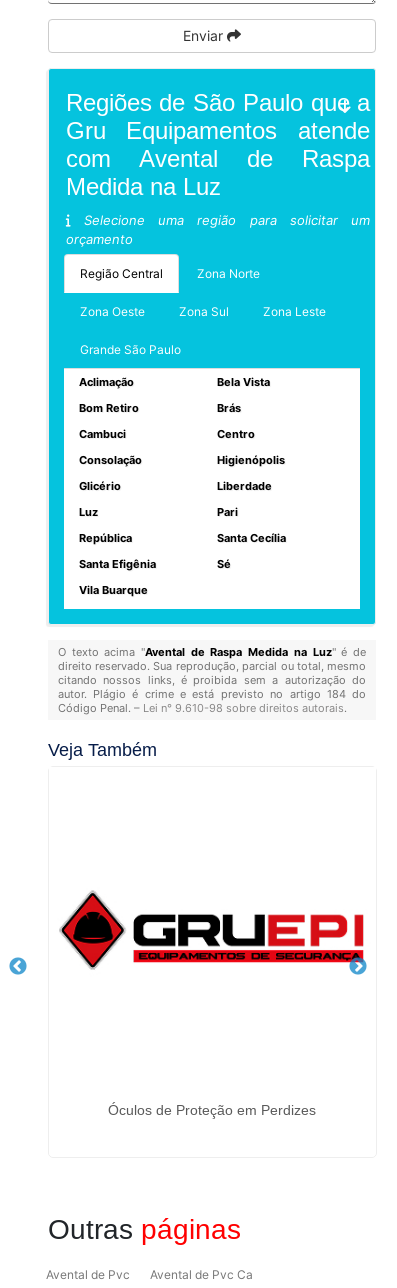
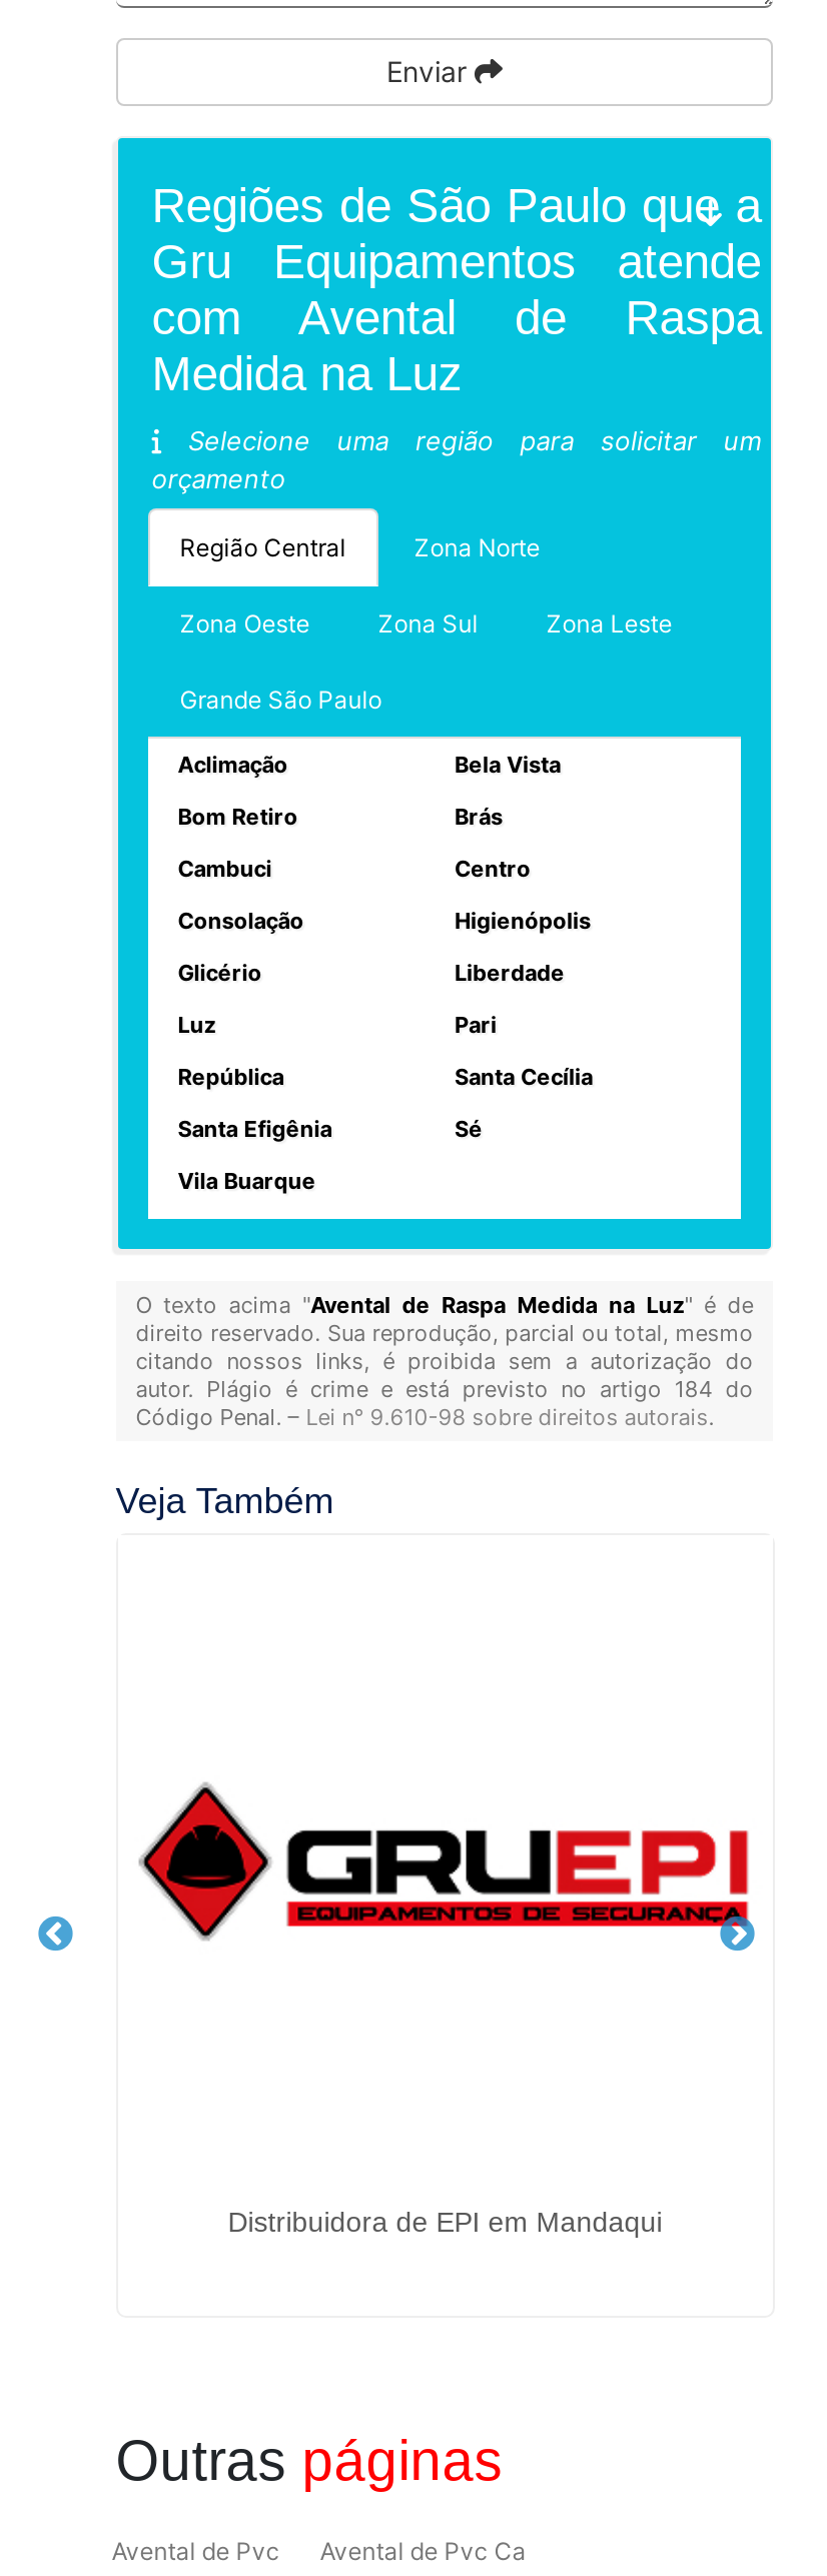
- Óculos de Proteção em Perdizes
+ Distribuidora de EPI em Mandaqui
